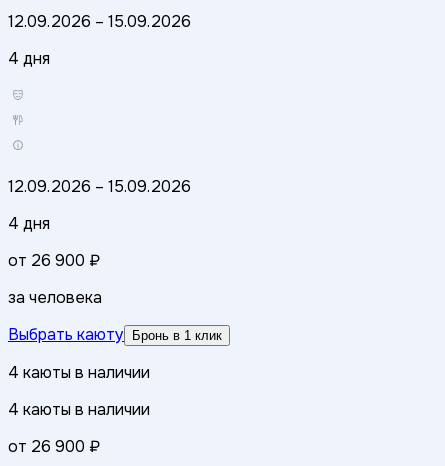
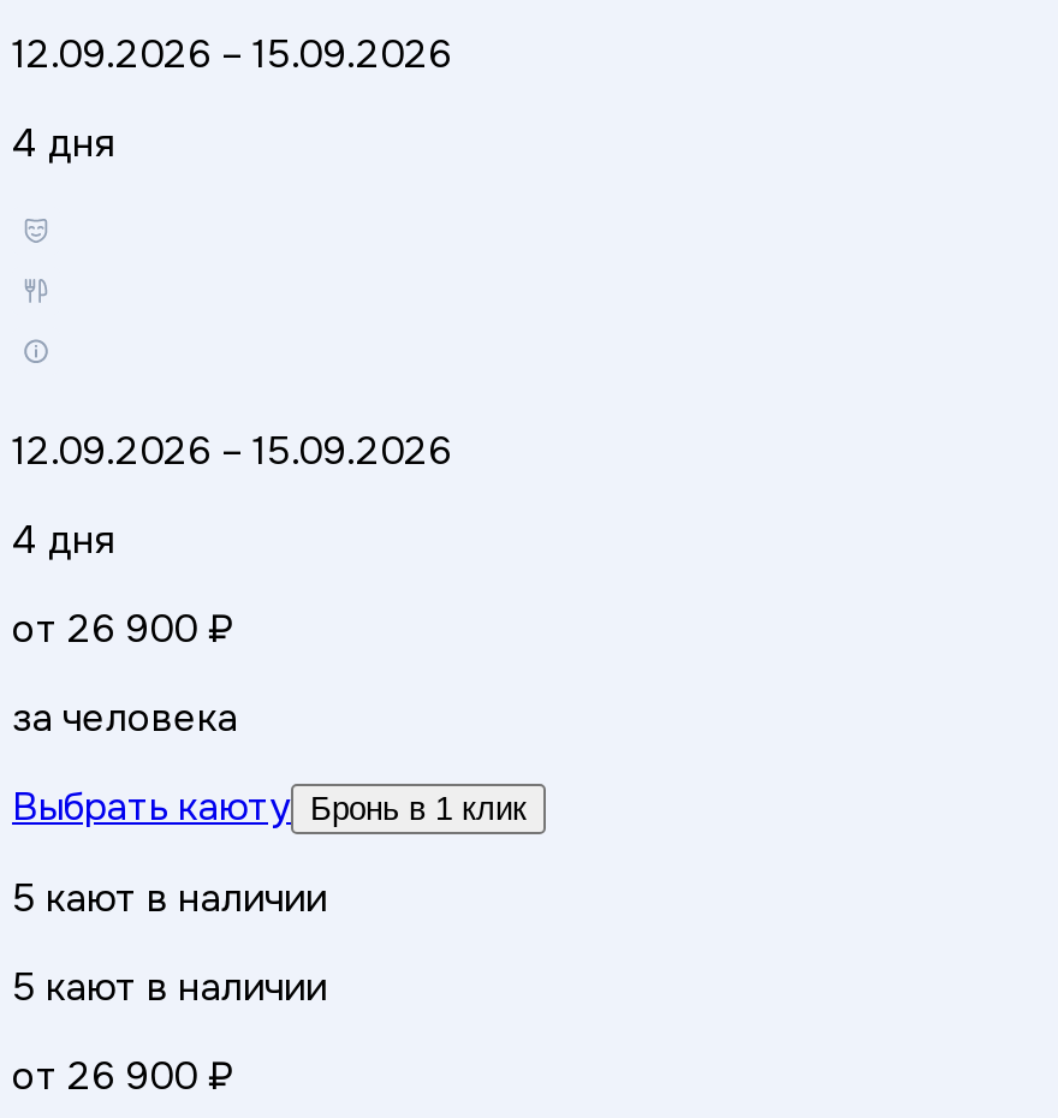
- 4 каюты в наличии
+ 5 кают в наличии

- 4 каюты в наличии
+ 5 кают в наличии
